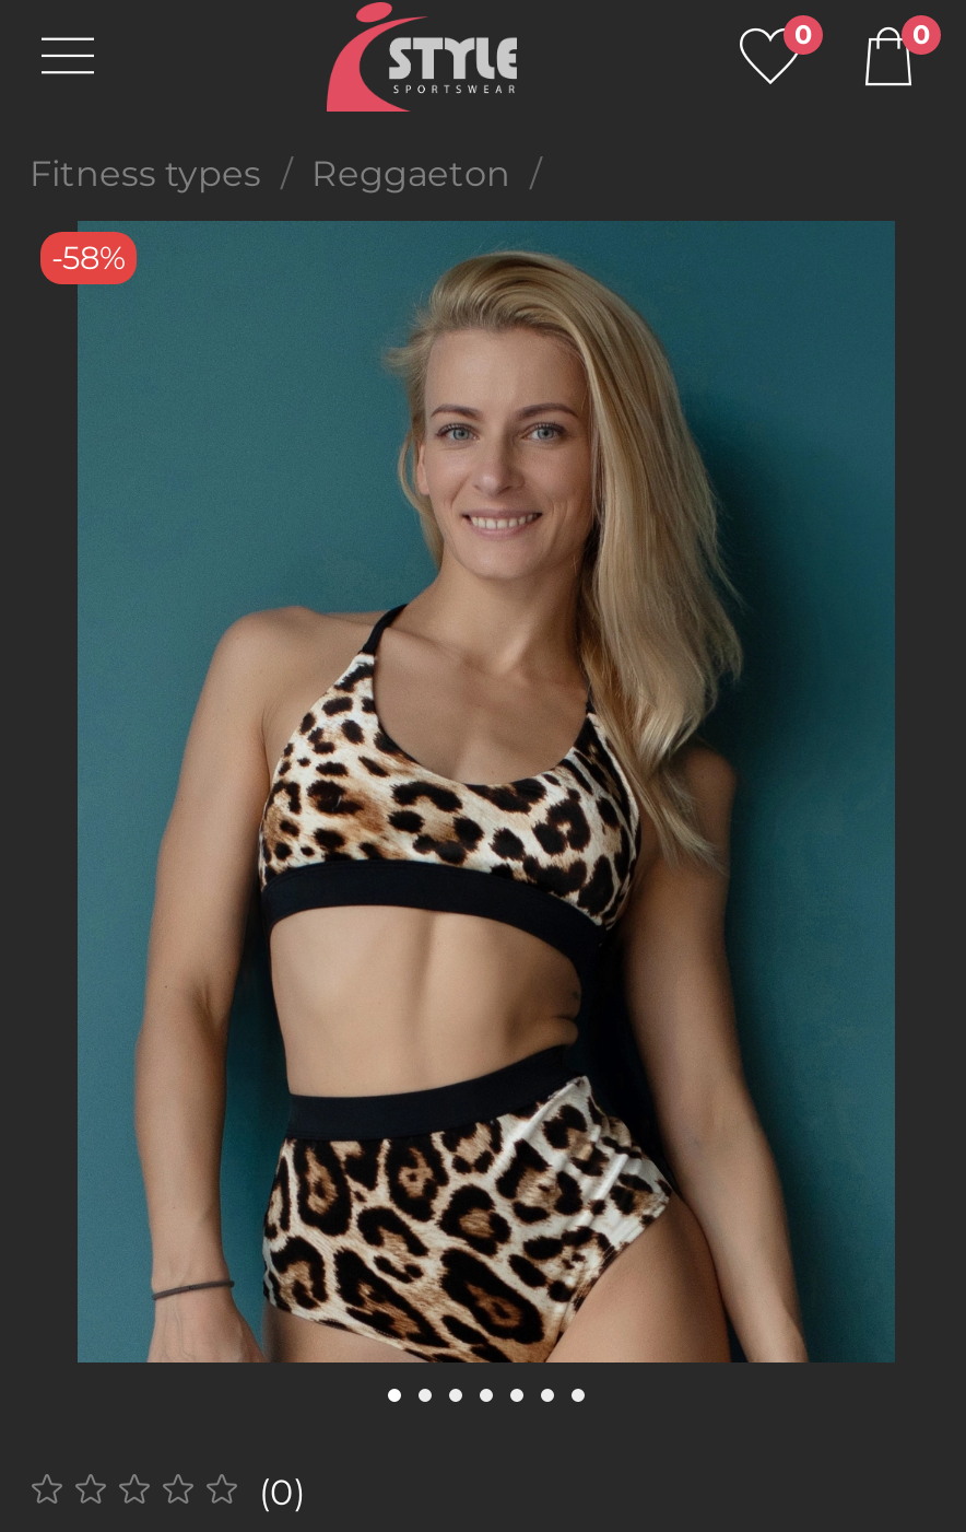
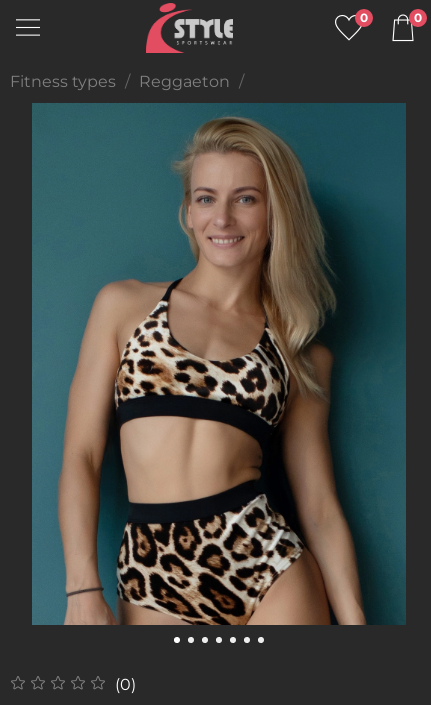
- -58%
